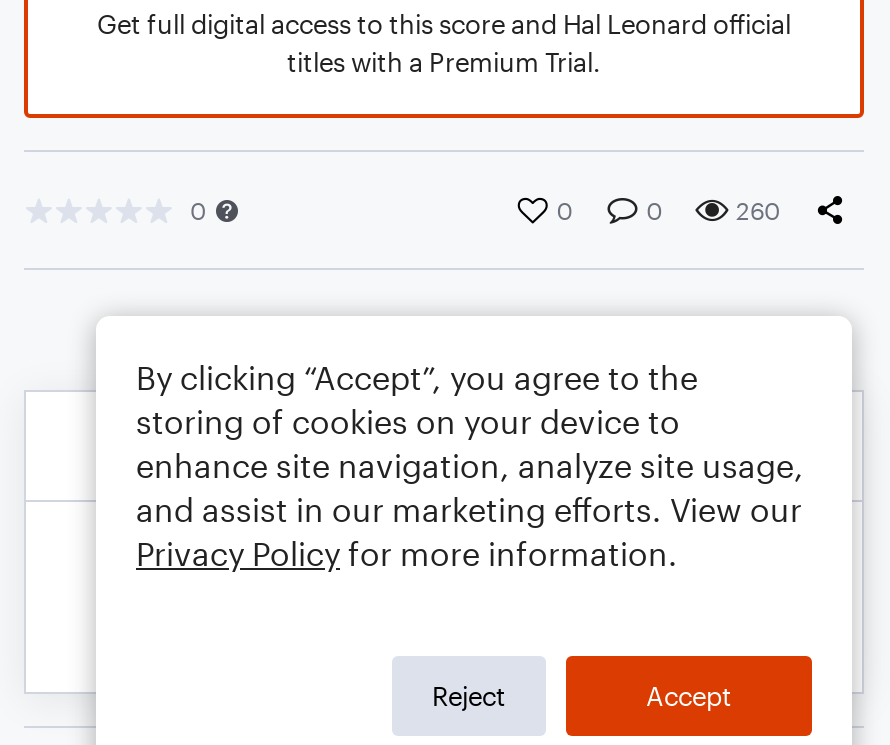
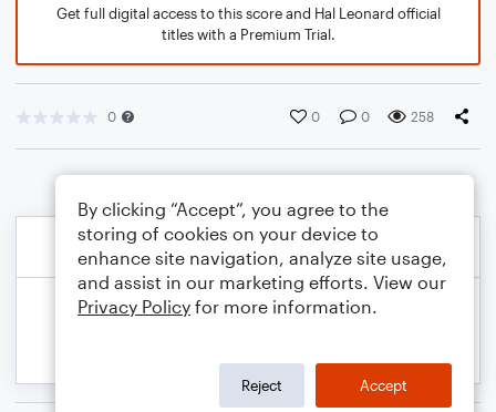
- 260
+ 258
